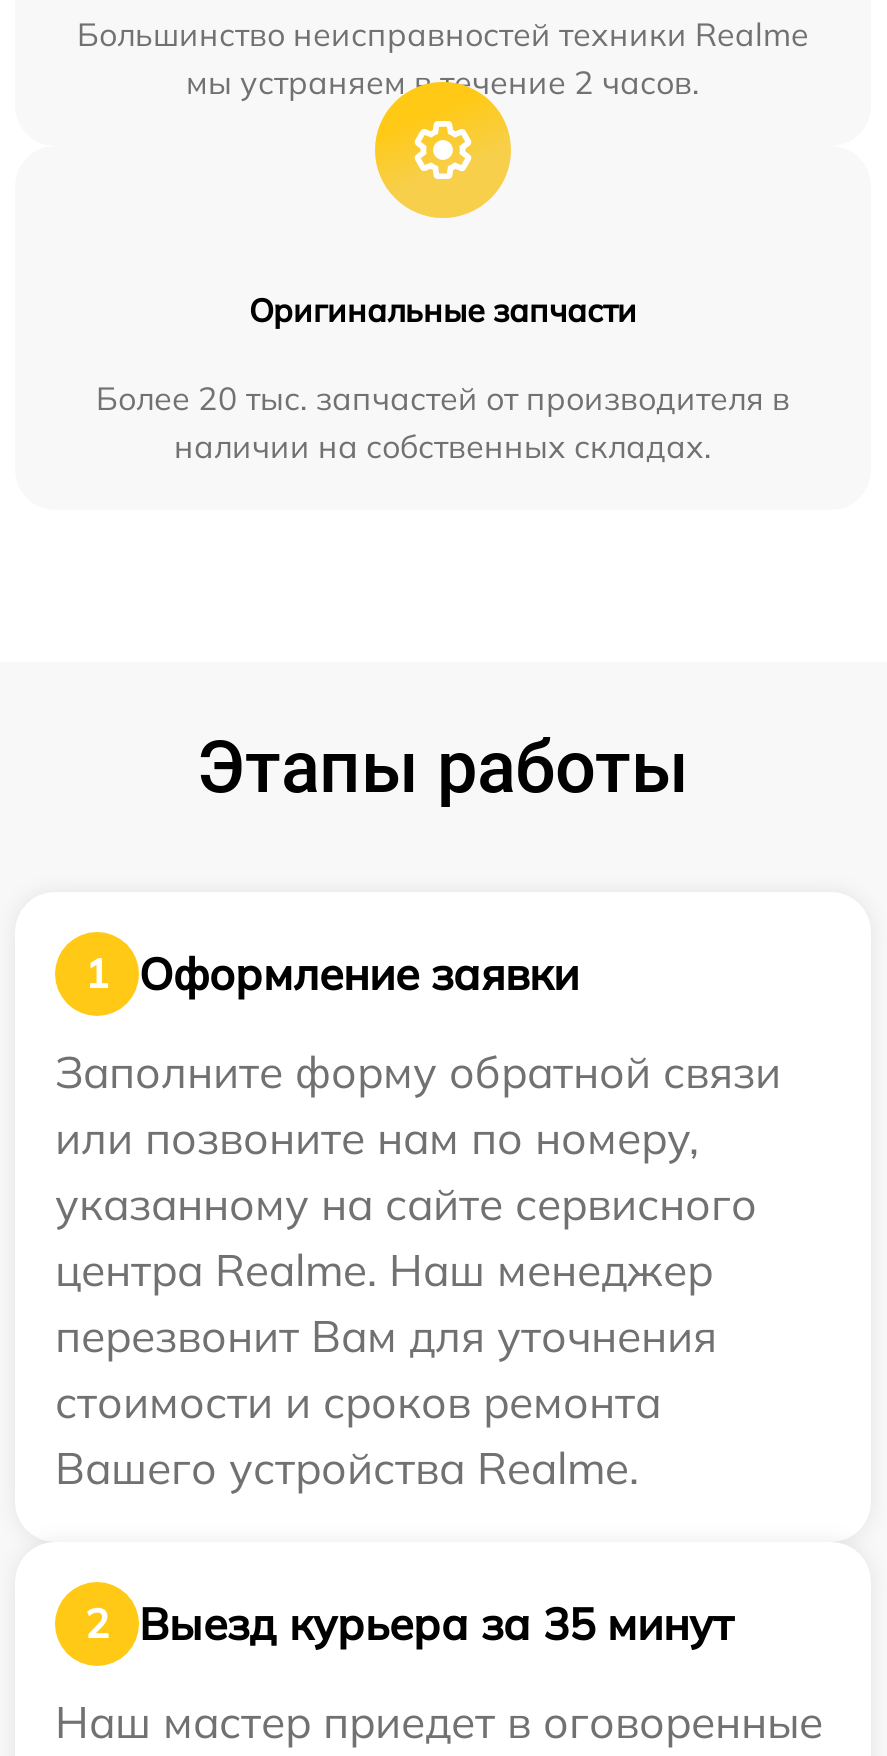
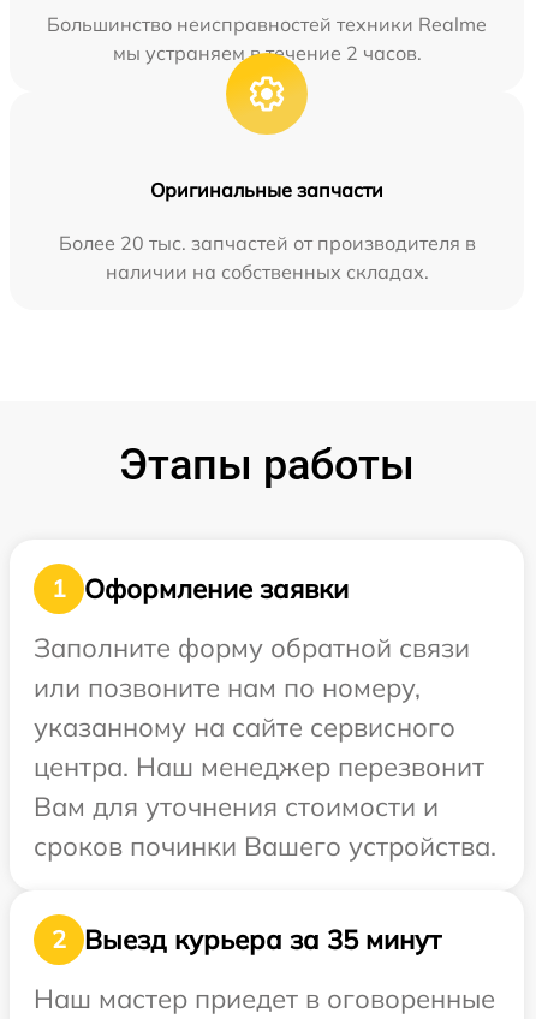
- центра Realme. Наш менеджер
- перезвонит Вам для уточнения
- стоимости и сроков ремонта
- Вашего устройства Realme.
+ центра. Наш менеджер перезвонит
+ Вам для уточнения стоимости и
+ сроков починки Вашего устройства.
